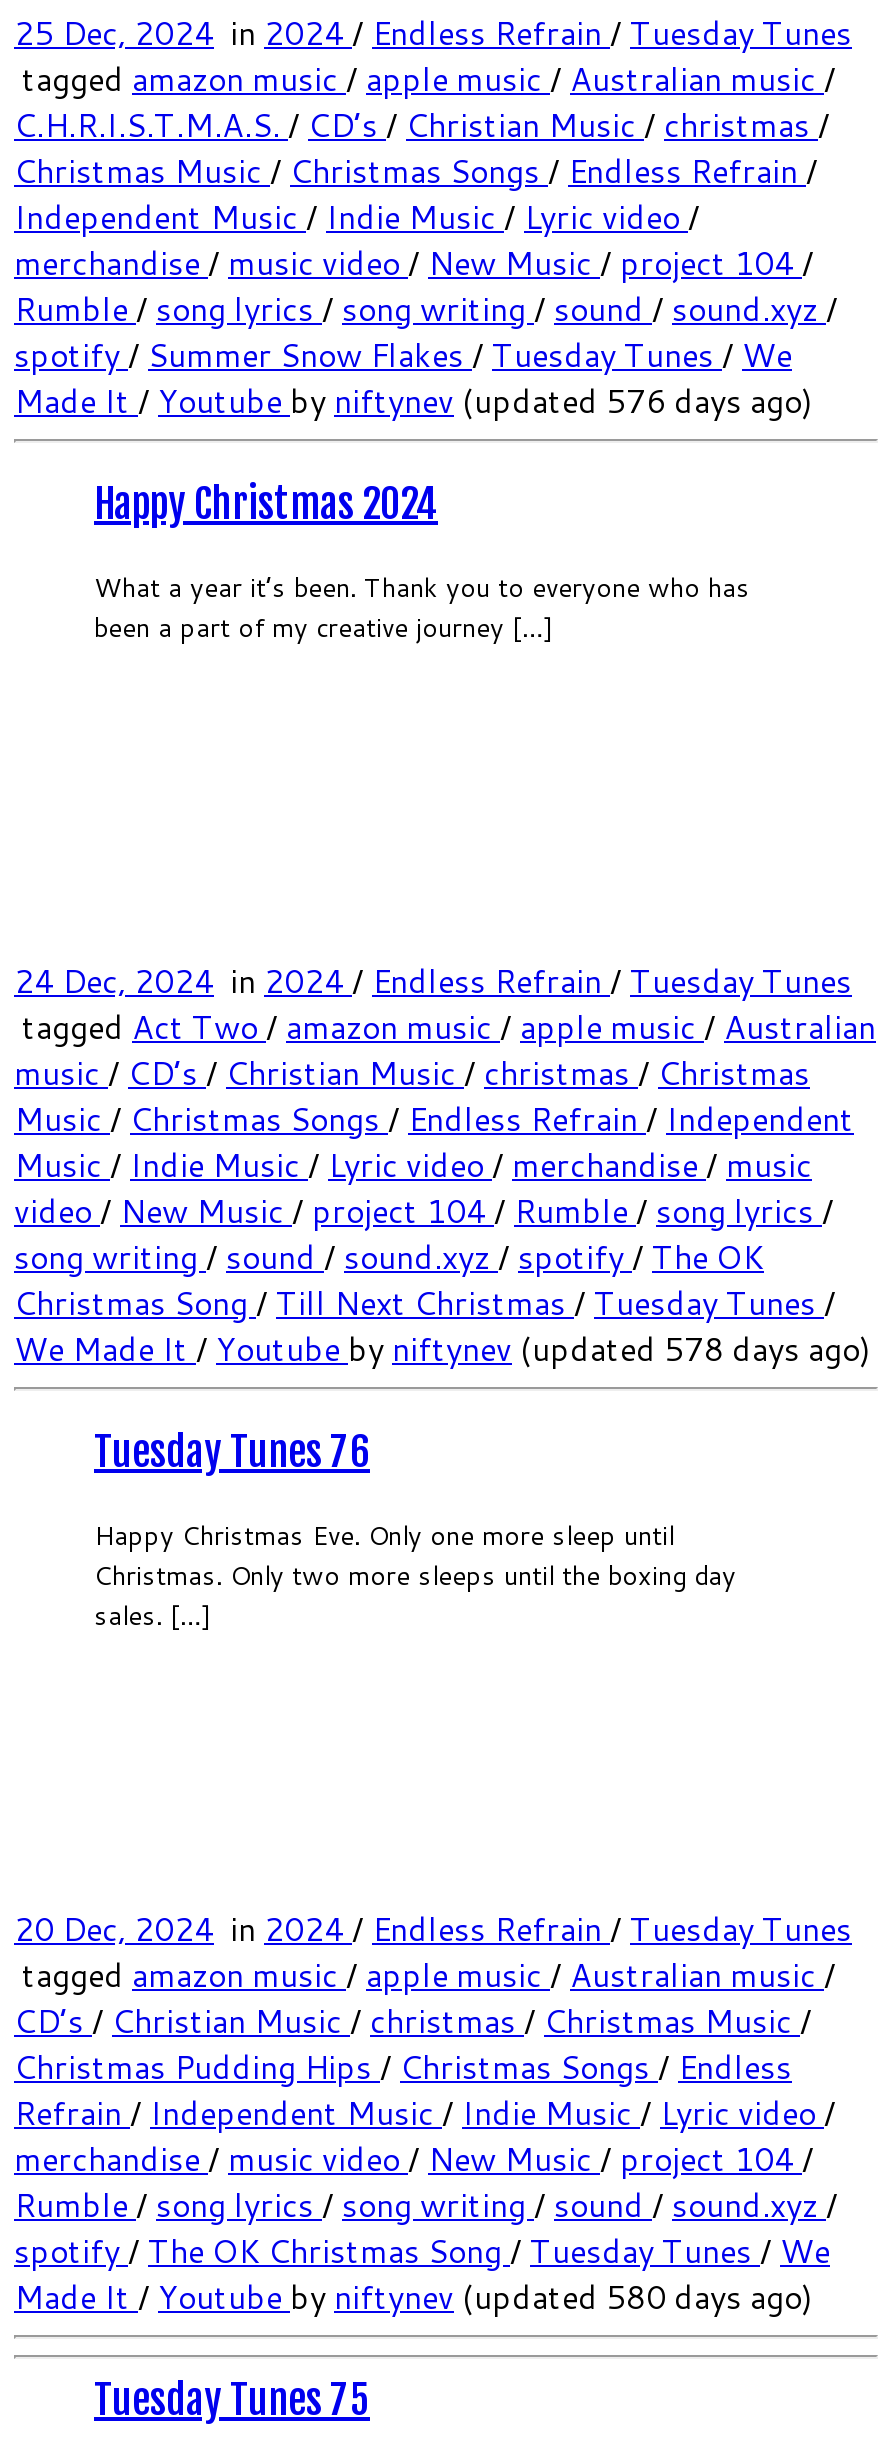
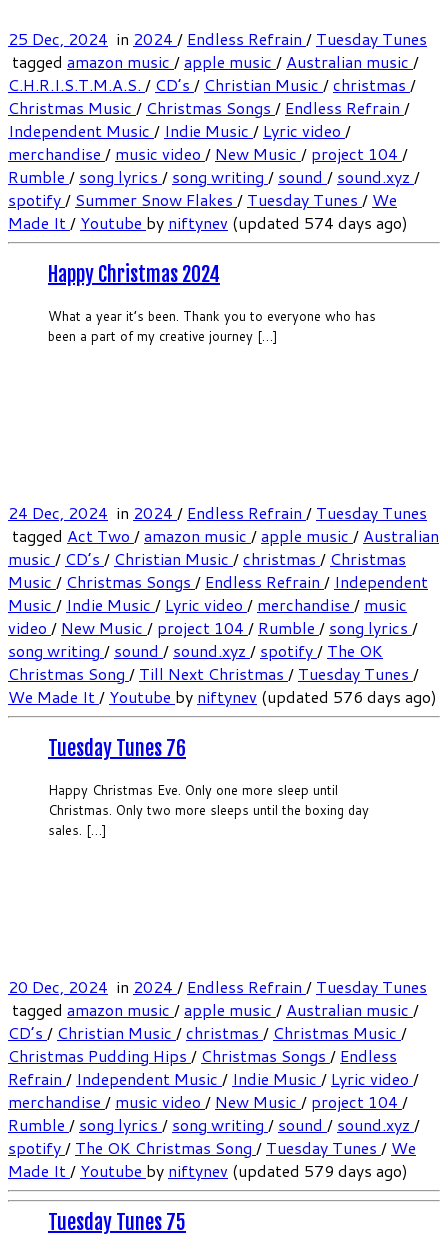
- Made It / Youtube by niftynev (updated 576 days ago)
+ Made It / Youtube by niftynev (updated 574 days ago)

- We Made It / Youtube by niftynev (updated 578 days ago)
+ We Made It / Youtube by niftynev (updated 576 days ago)

- Made It / Youtube by niftynev (updated 580 days ago)
+ Made It / Youtube by niftynev (updated 579 days ago)
